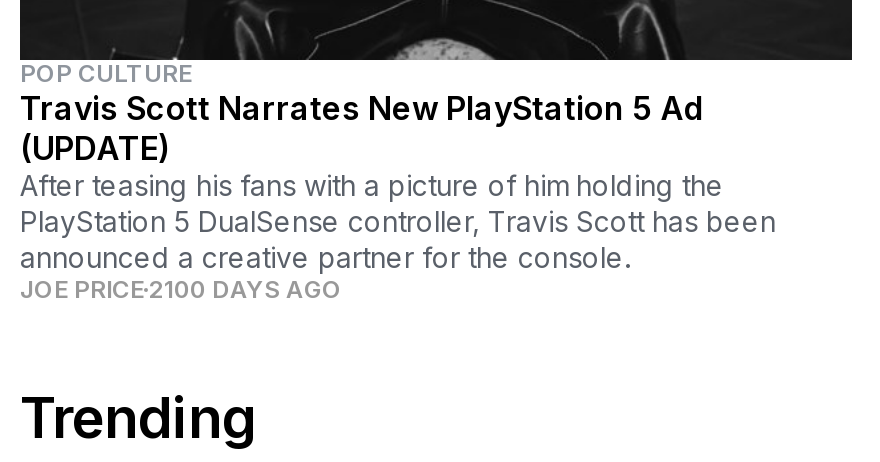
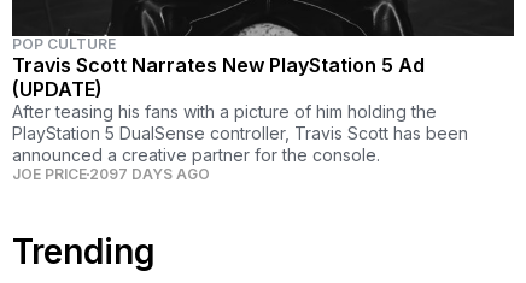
- JOE PRICE 2100 DAYS AGO
+ JOE PRICE 2097 DAYS AGO
